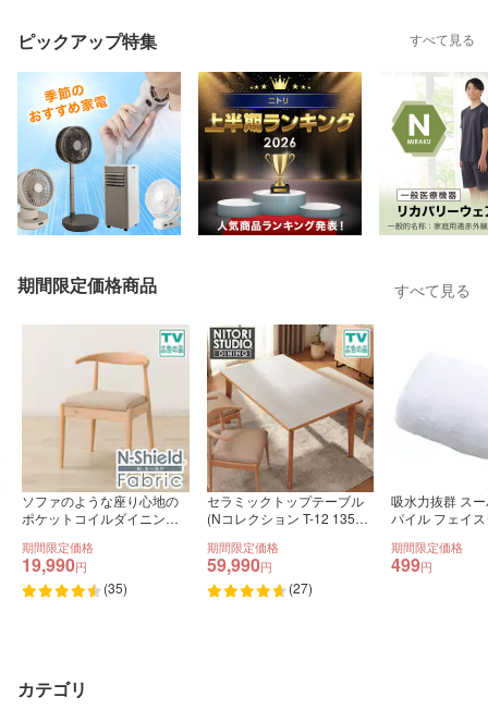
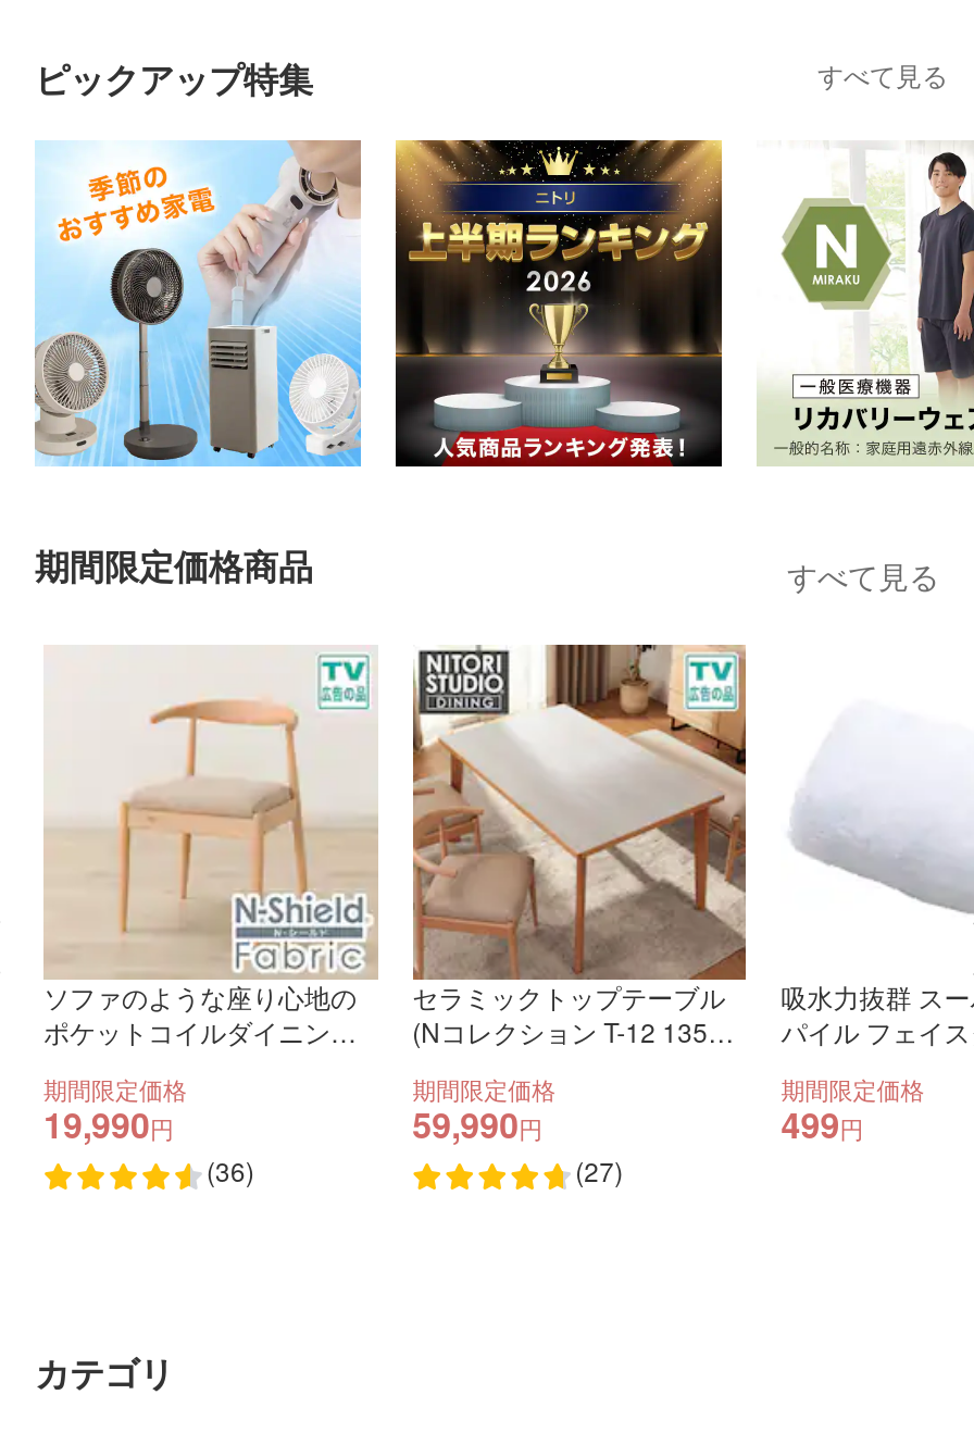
- (35)
+ (36)
